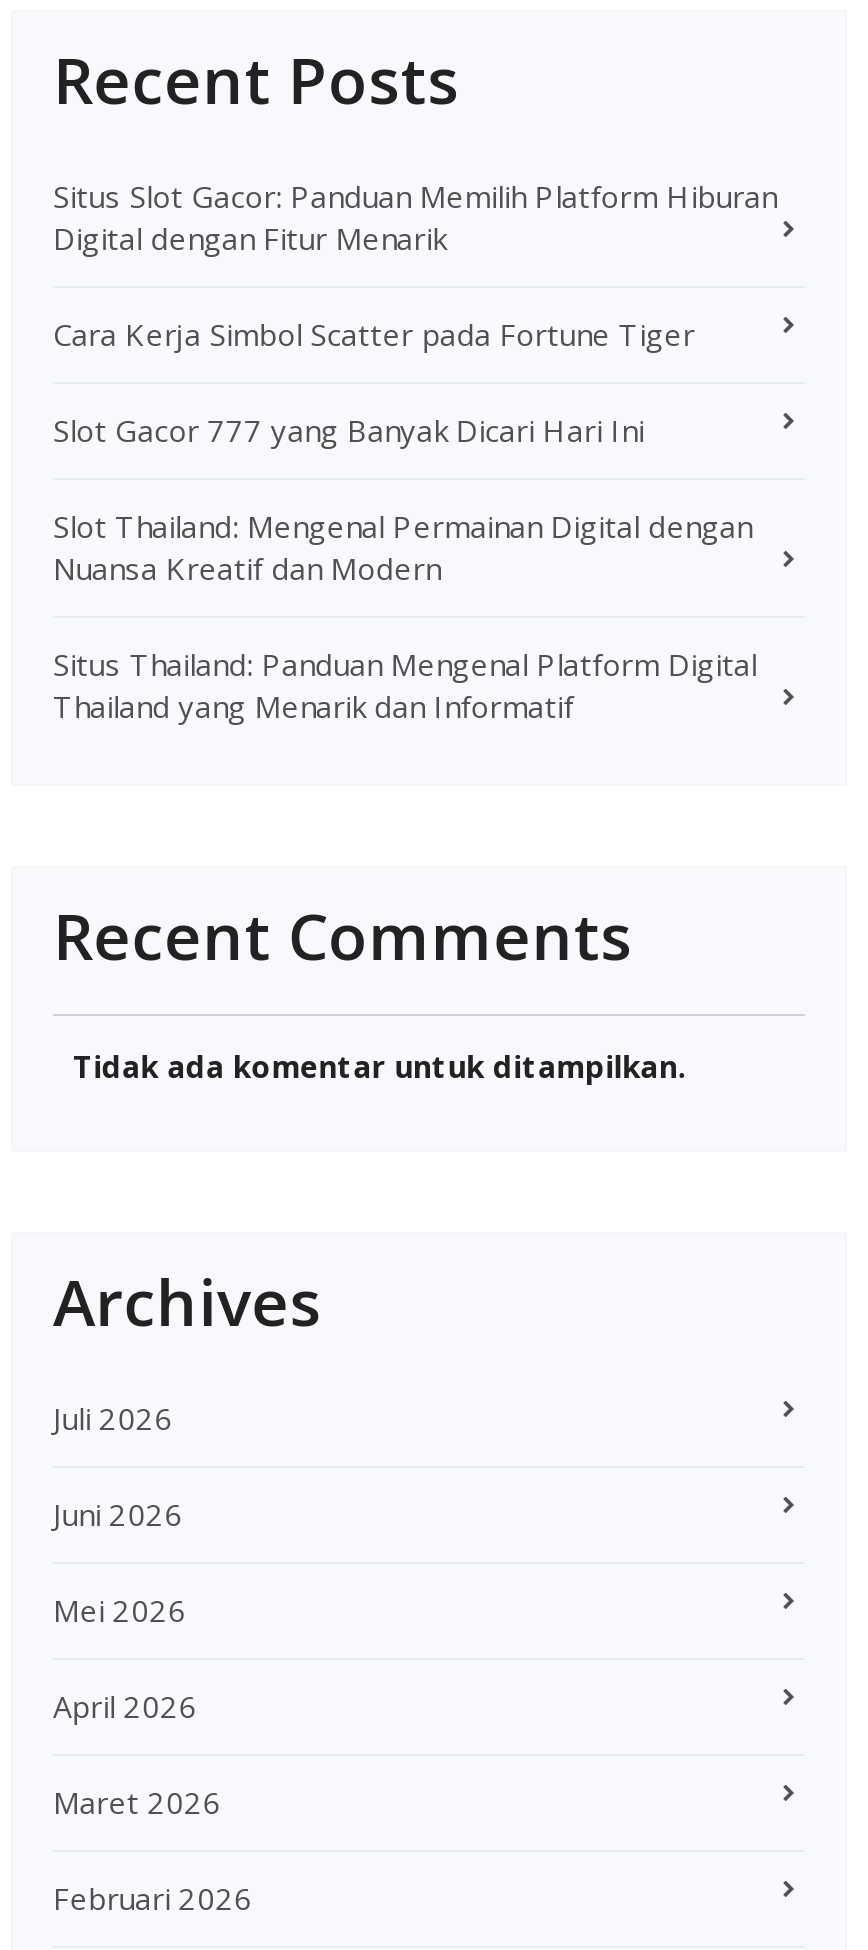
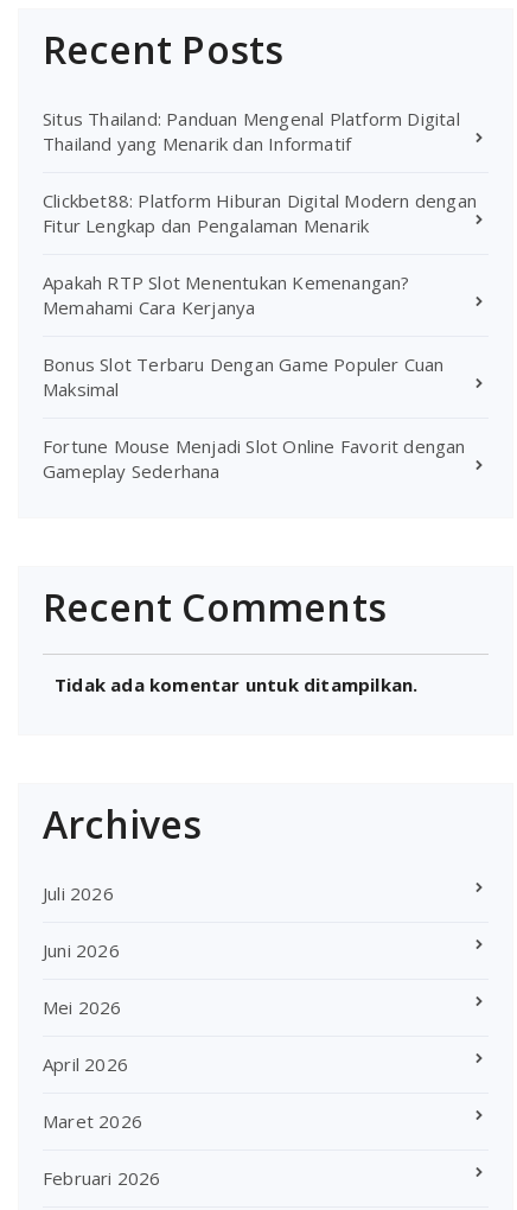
- Situs Slot Gacor: Panduan Memilih Platform Hiburan
- Digital dengan Fitur Menarik
- Cara Kerja Simbol Scatter pada Fortune Tiger
- Slot Gacor 777 yang Banyak Dicari Hari Ini
- Slot Thailand: Mengenal Permainan Digital dengan
- Nuansa Kreatif dan Modern

moved up: Situs Thailand: Panduan Mengenal Platform Digital | Thailand yang Menarik dan Informatif

+ Clickbet88: Platform Hiburan Digital Modern dengan
+ Fitur Lengkap dan Pengalaman Menarik
+ Apakah RTP Slot Menentukan Kemenangan?
+ Memahami Cara Kerjanya
+ Bonus Slot Terbaru Dengan Game Populer Cuan
+ Maksimal
+ Fortune Mouse Menjadi Slot Online Favorit dengan
+ Gameplay Sederhana
